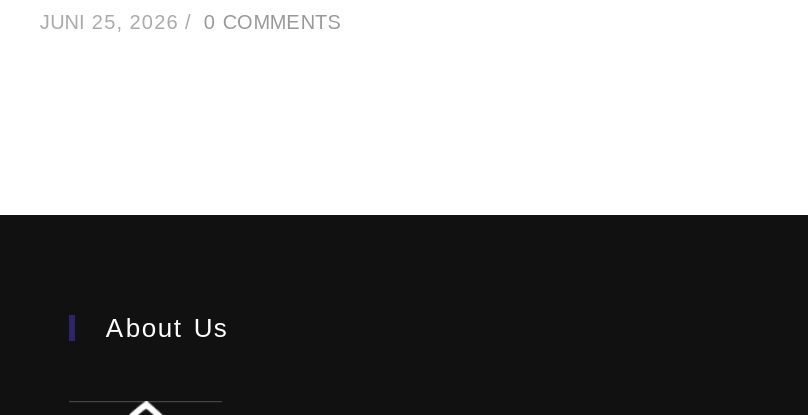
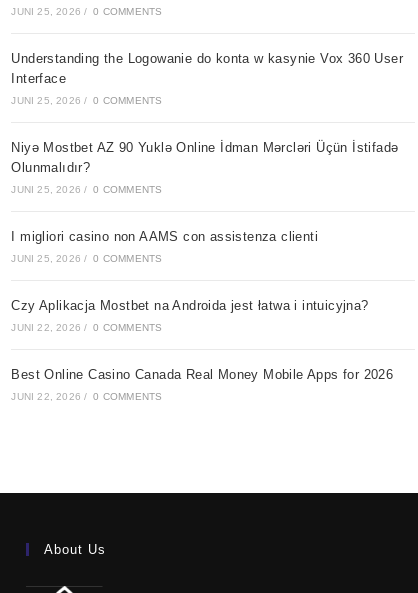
+ Understanding the Logowanie do konta w kasynie Vox 360 User
+ Interface
+ JUNI 25, 2026 / 0 COMMENTS
+ Niyə Mostbet AZ 90 Yuklə Online İdman Mərcləri Üçün İstifadə
+ Olunmalıdır?
+ JUNI 25, 2026 / 0 COMMENTS
+ I migliori casino non AAMS con assistenza clienti
+ JUNI 25, 2026 / 0 COMMENTS
+ Czy Aplikacja Mostbet na Androida jest łatwa i intuicyjna?
+ JUNI 22, 2026 / 0 COMMENTS
+ Best Online Casino Canada Real Money Mobile Apps for 2026
+ JUNI 22, 2026 / 0 COMMENTS
